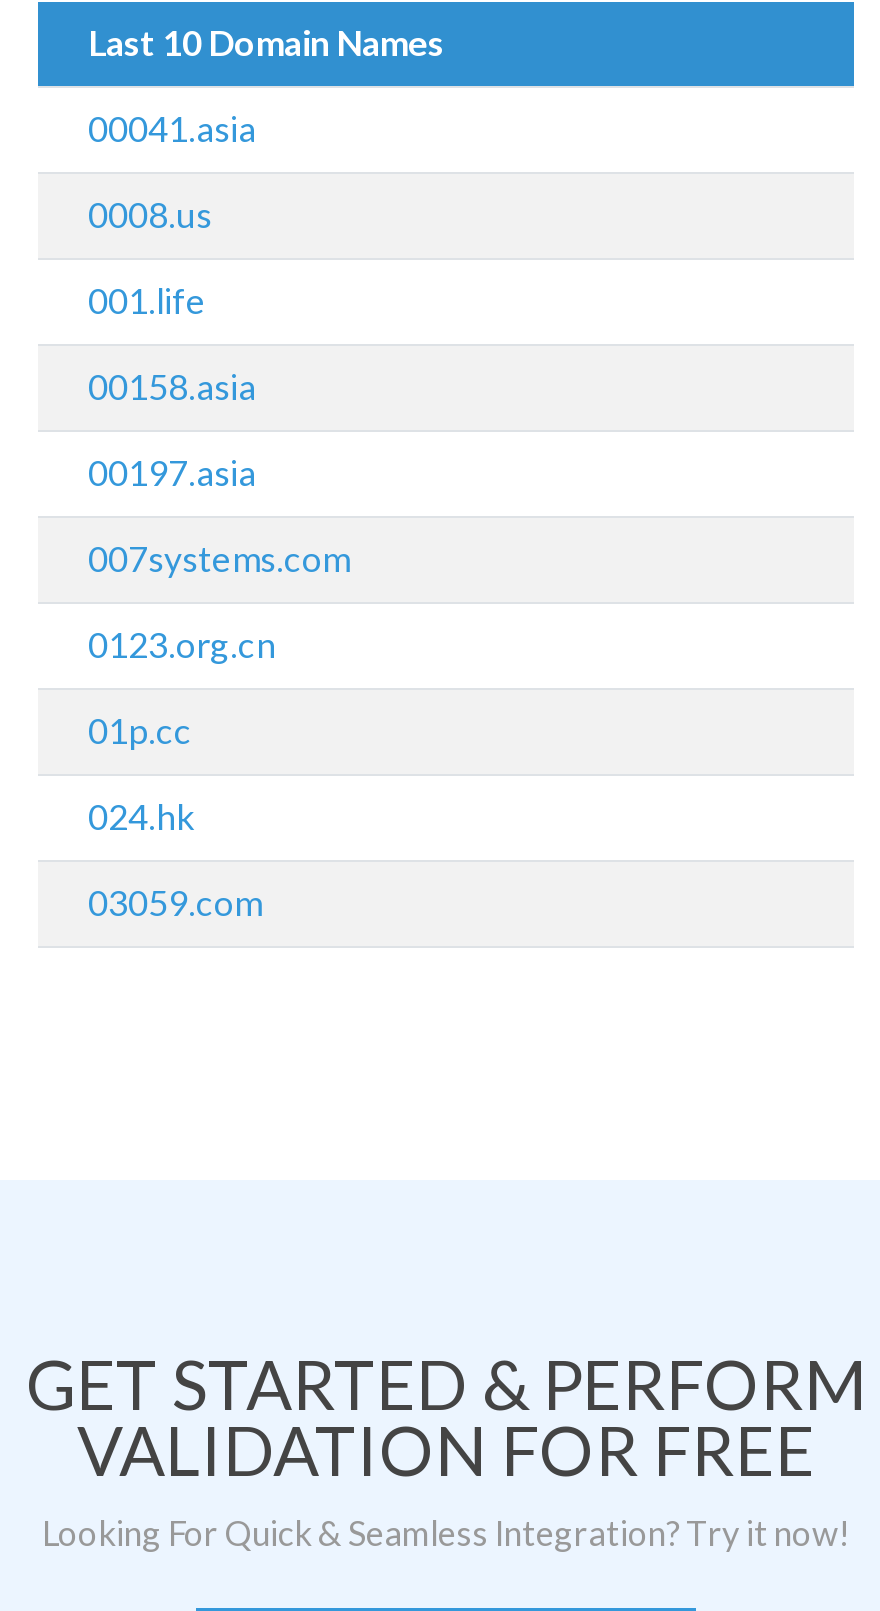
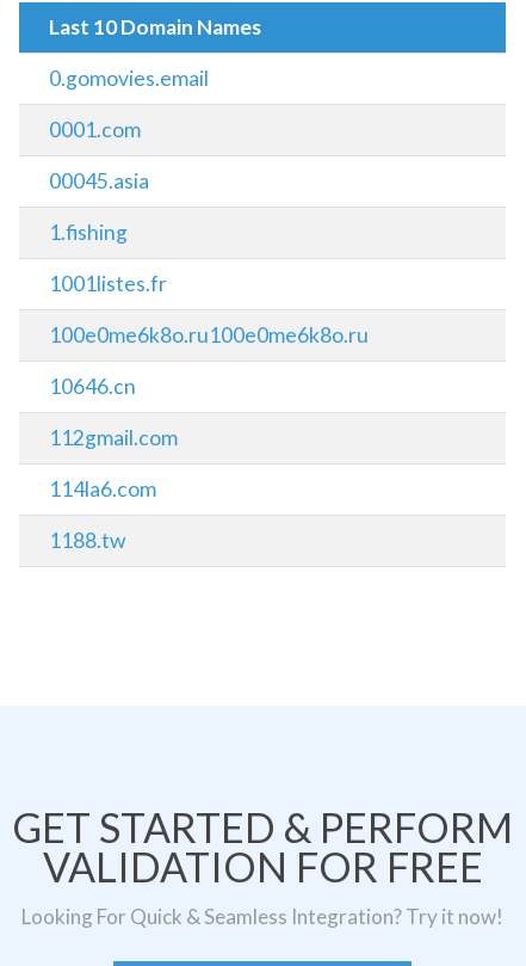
- 00041.asia
+ 0.gomovies.email

- 0008.us
+ 0001.com

- 001.life
+ 00045.asia

- 00158.asia
+ 1.fishing

- 00197.asia
+ 1001listes.fr

- 007systems.com
+ 100e0me6k8o.ru100e0me6k8o.ru

- 0123.org.cn
+ 10646.cn

- 01p.cc
+ 112gmail.com

- 024.hk
+ 114la6.com

- 03059.com
+ 1188.tw
